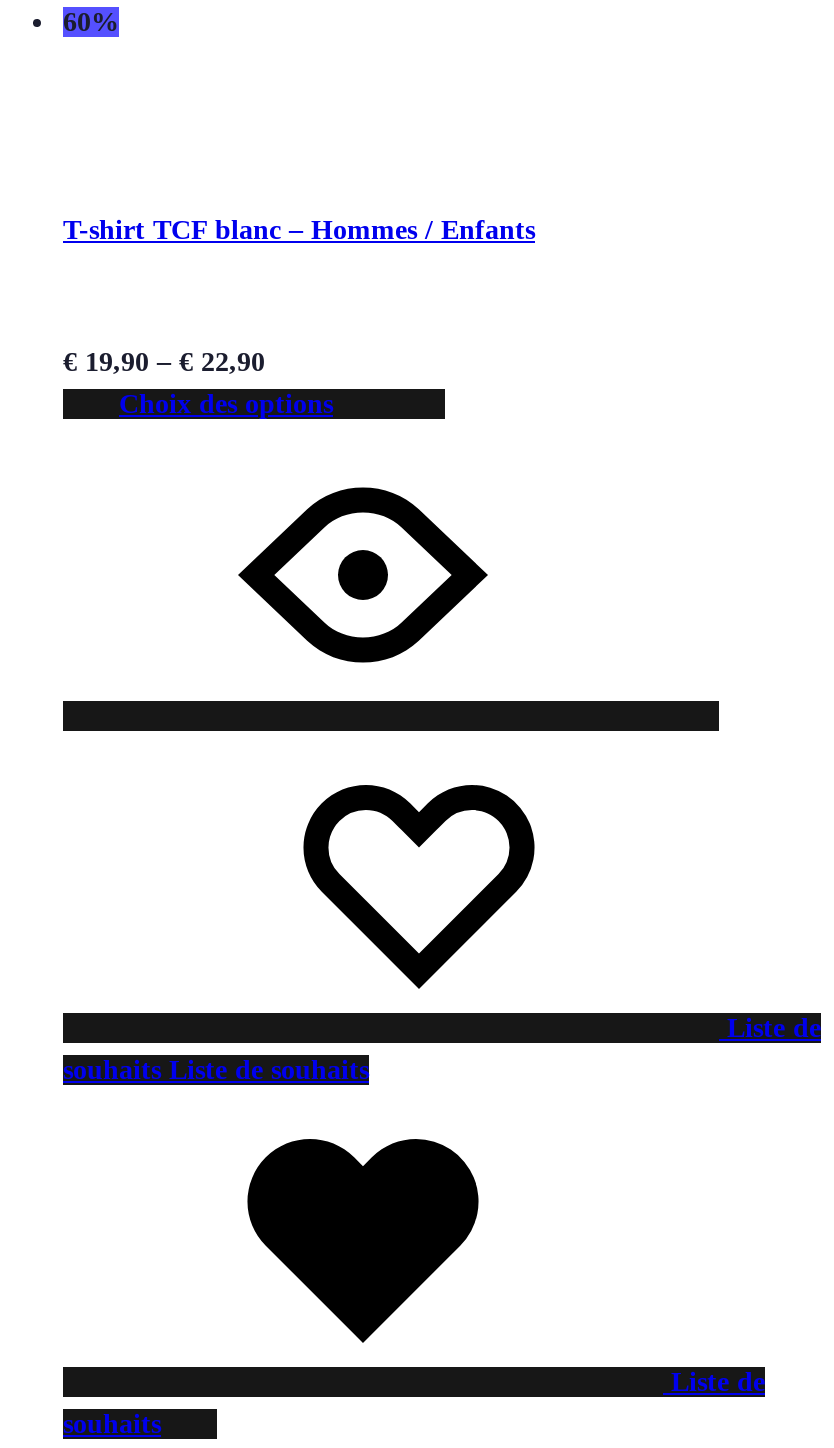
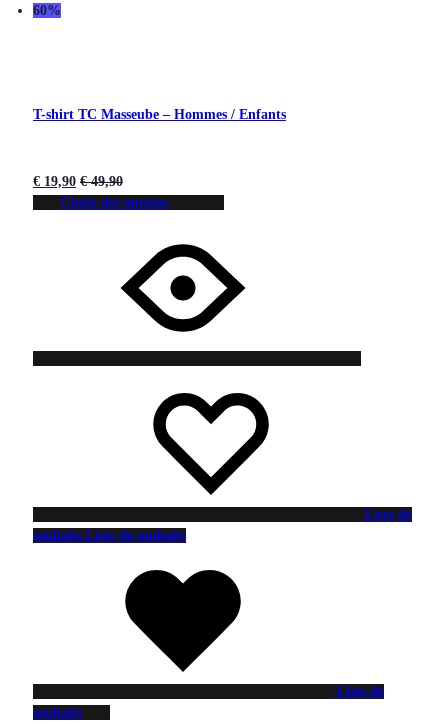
- T-shirt TCF blanc – Hommes / Enfants
+ T-shirt TC Masseube – Hommes / Enfants

- €19,90 – €22,90
+ €19,90 €49,90
